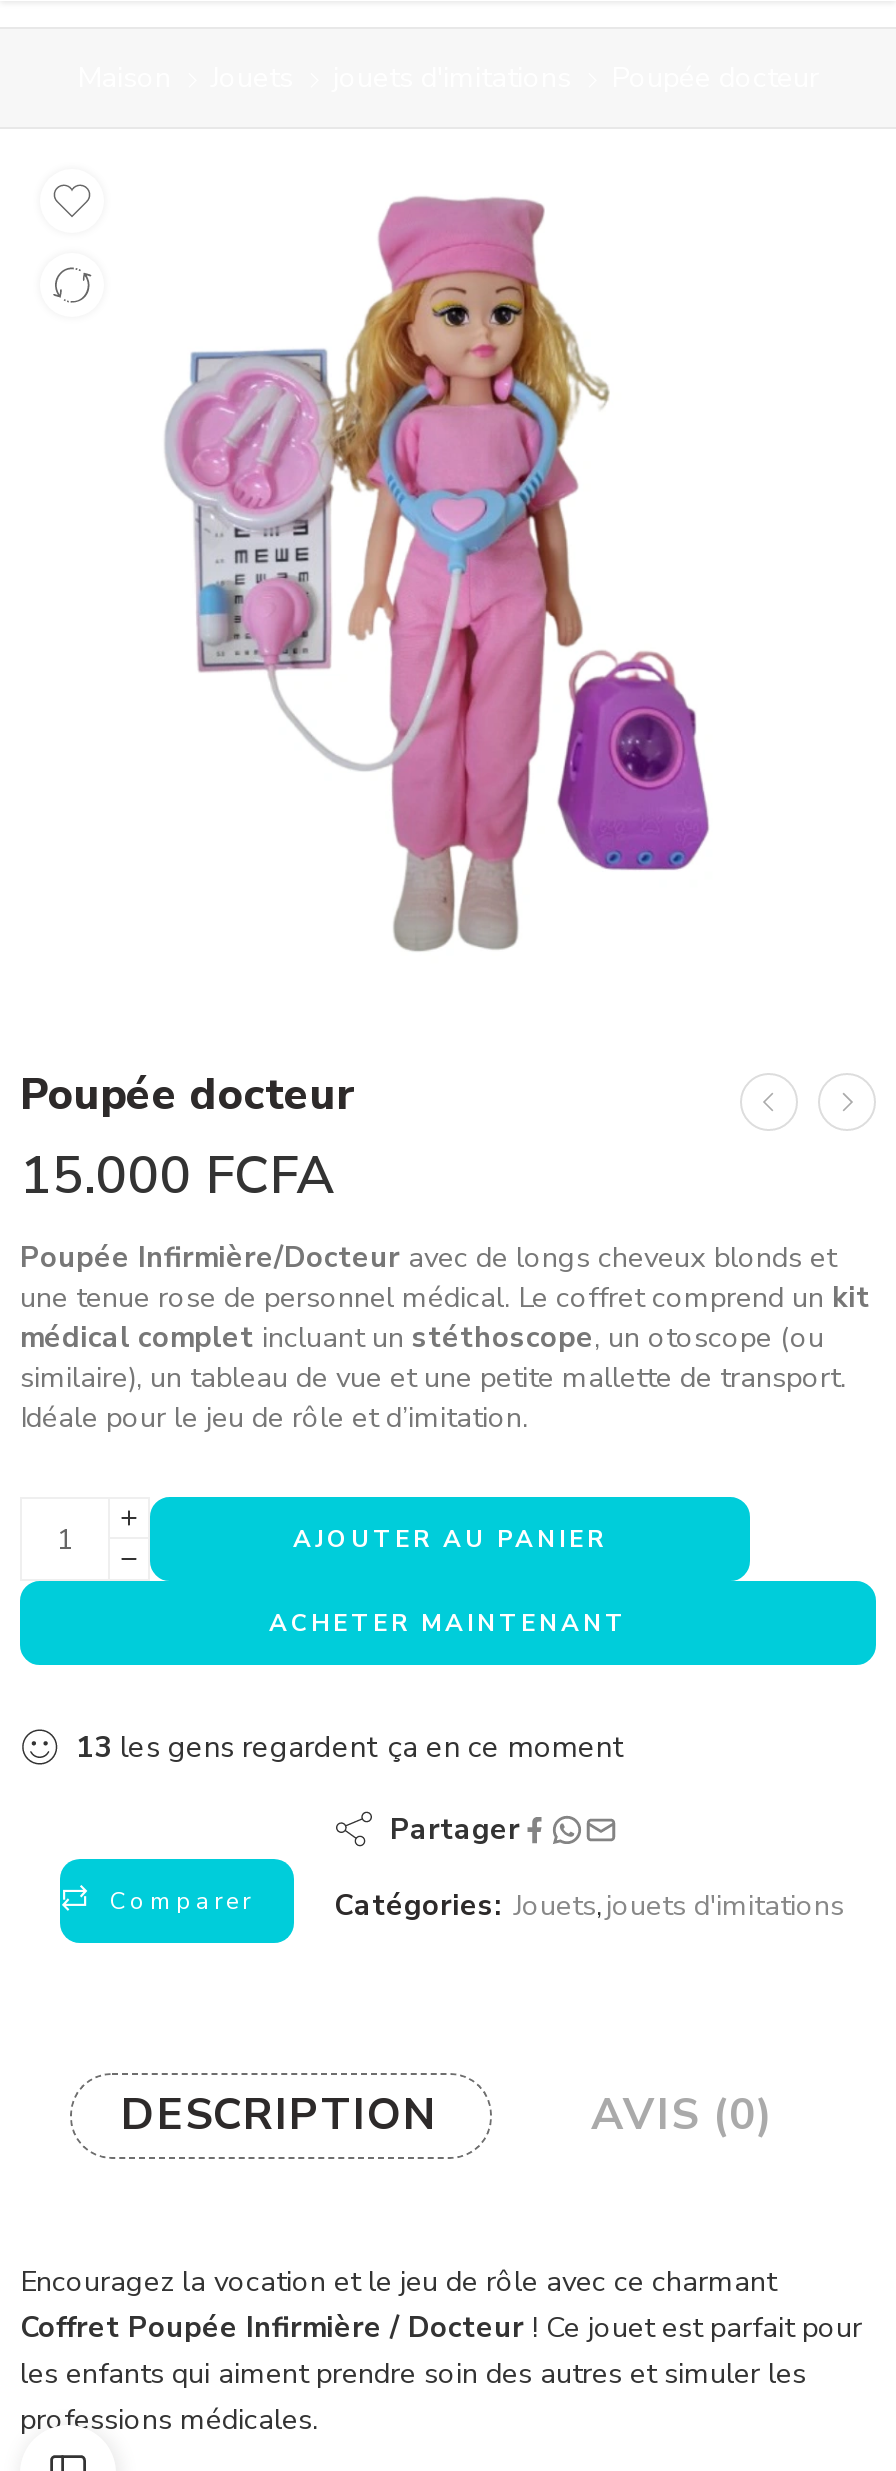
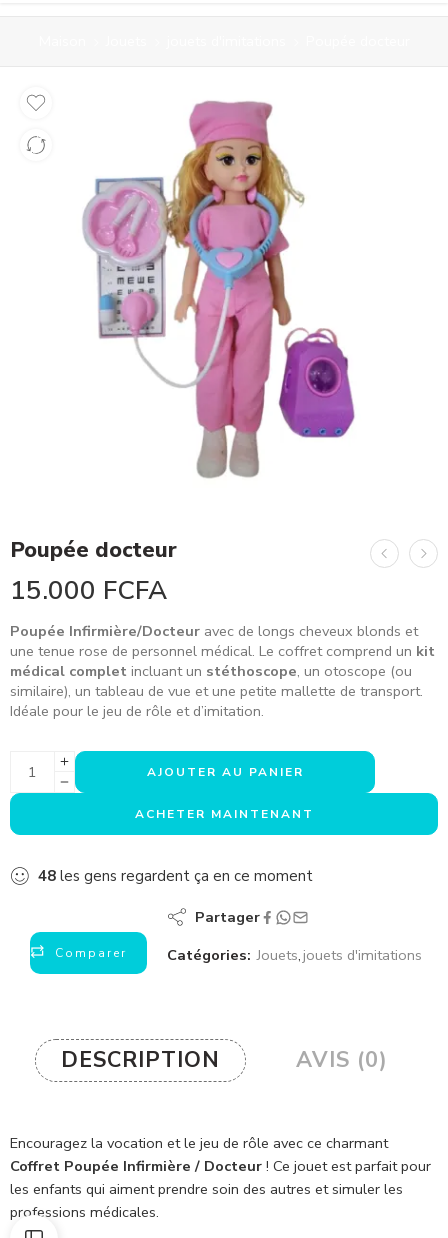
- 13 les gens regardent ça en ce moment
+ 48 les gens regardent ça en ce moment
